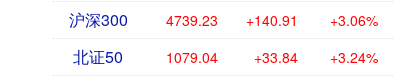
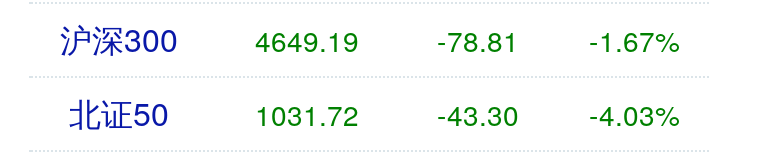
- 4739.23
+ 4649.19

- +140.91
+ -78.81

- +3.06%
+ -1.67%

- 1079.04
+ 1031.72

- +33.84
+ -43.30

- +3.24%
+ -4.03%
